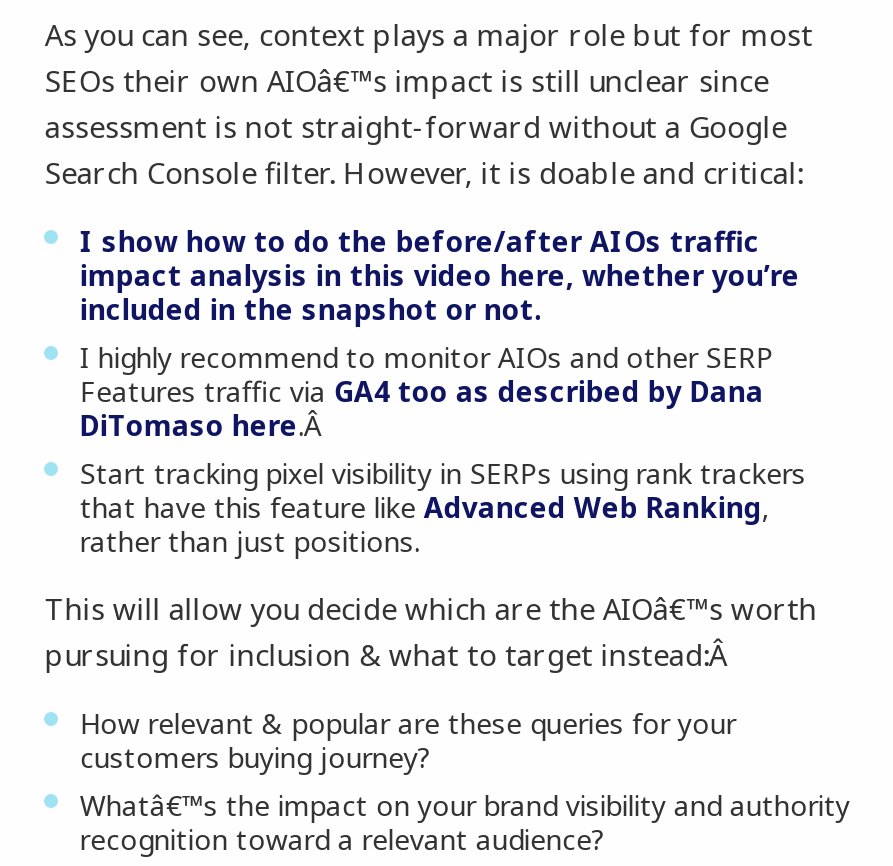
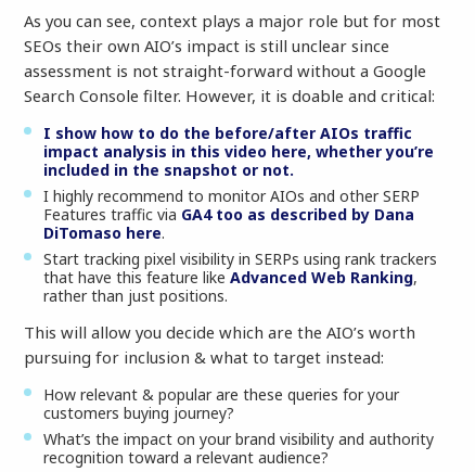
- SEOs their own AIOâ€™s impact is still unclear since
+ SEOs their own AIO’s impact is still unclear since

- DiTomaso here.Â
+ DiTomaso here.

- This will allow you decide which are the AIOâ€™s worth
+ This will allow you decide which are the AIO’s worth

- pursuing for inclusion & what to target instead:Â
+ pursuing for inclusion & what to target instead:

- Whatâ€™s the impact on your brand visibility and authority
+ What’s the impact on your brand visibility and authority
